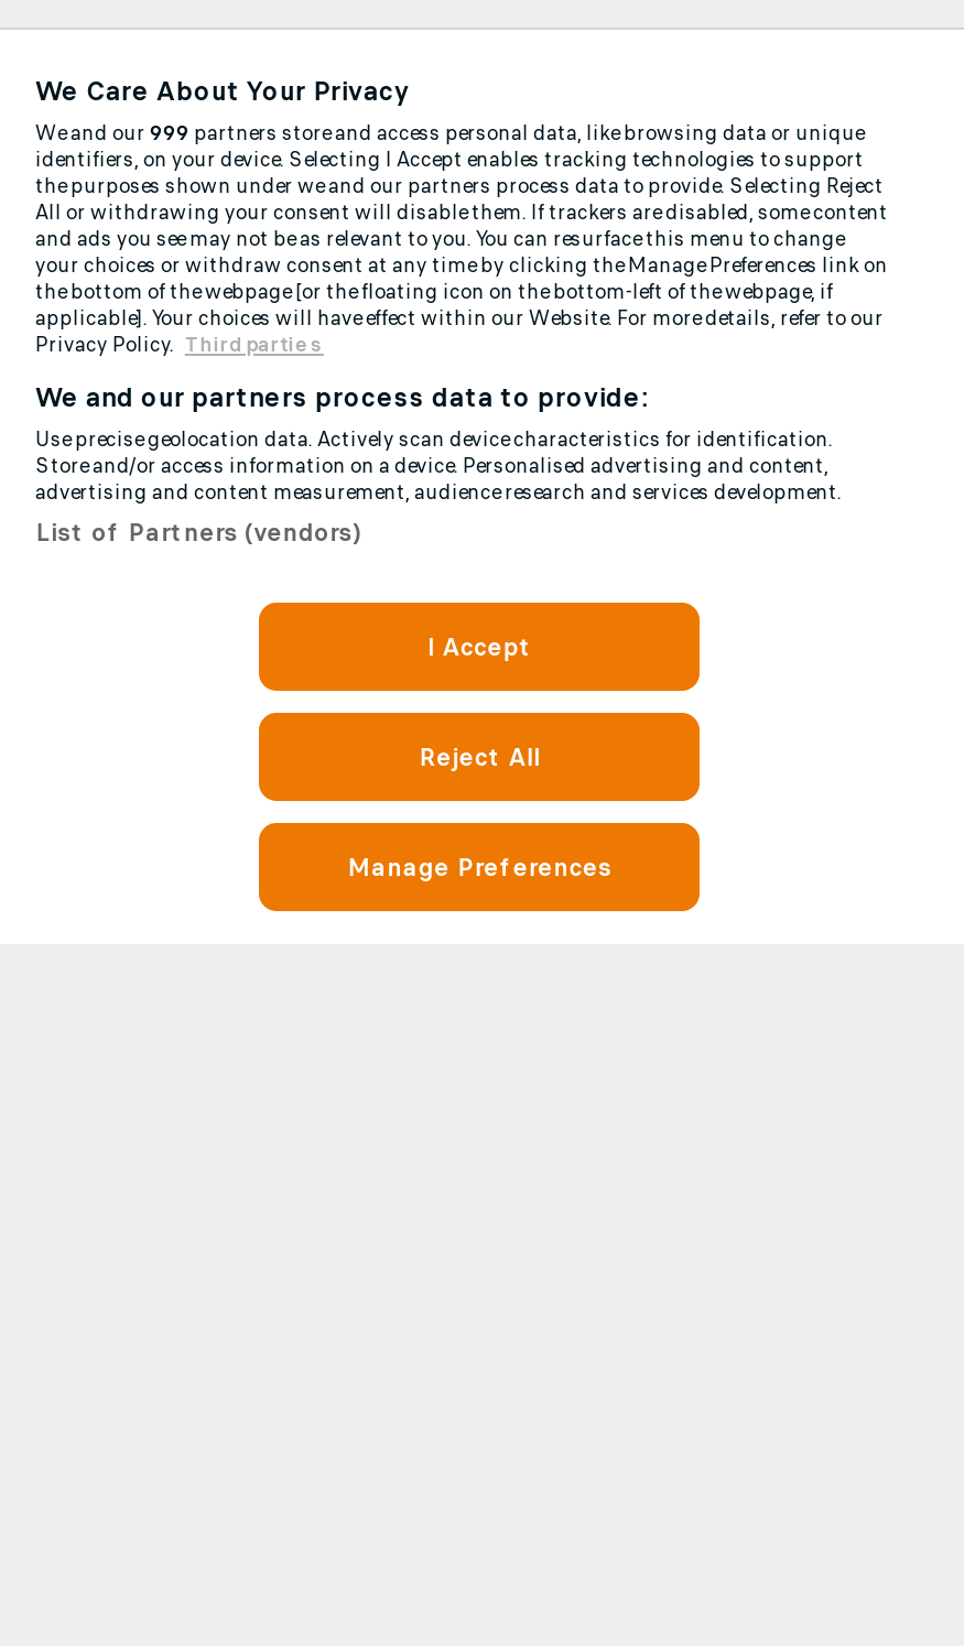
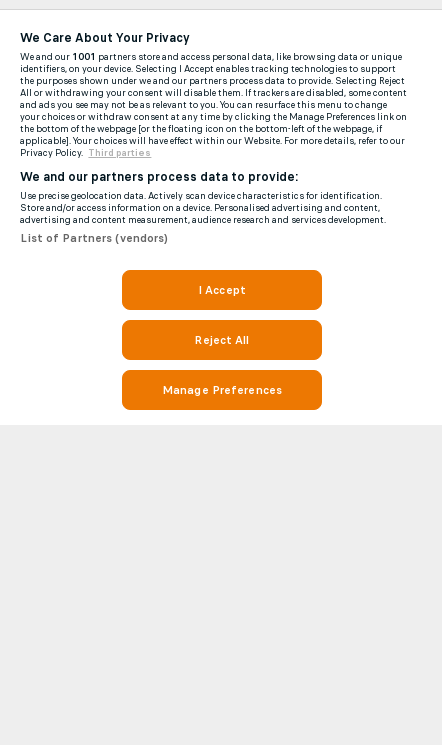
- We and our 999 partners store and access personal data, like browsing data or unique
+ We and our 1001 partners store and access personal data, like browsing data or unique
